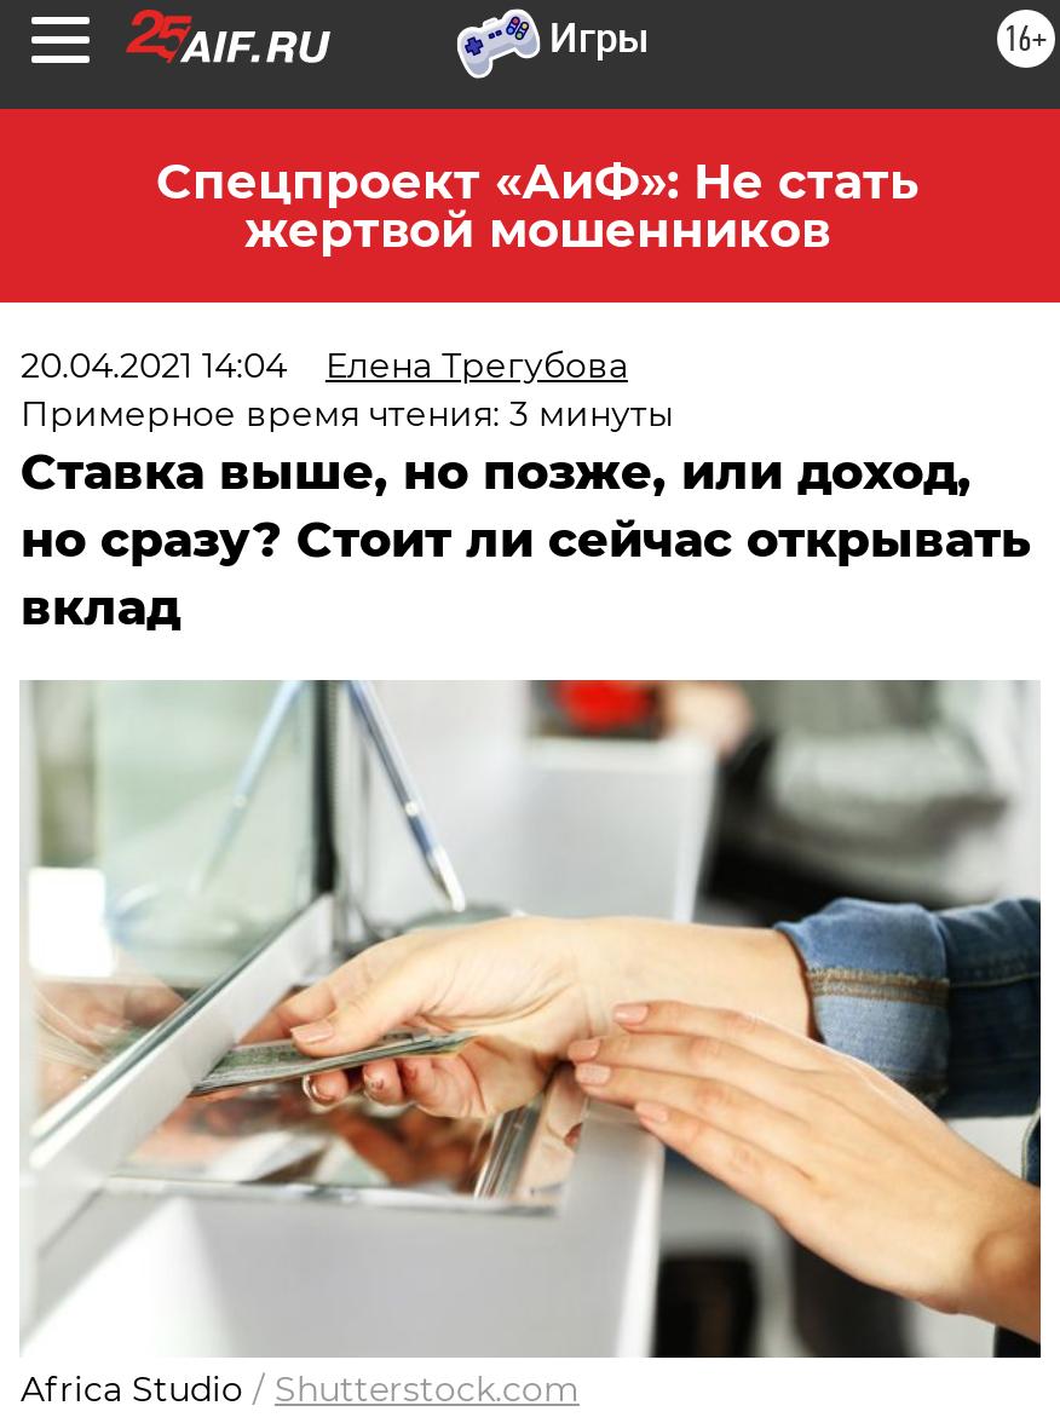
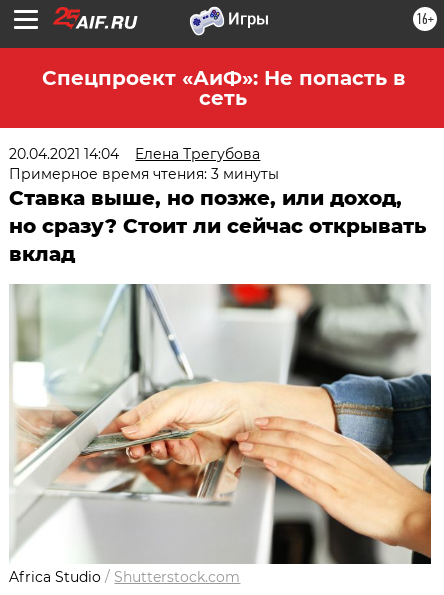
- Спецпроект «АиФ»: Не стать
- жертвой мошенников
+ Спецпроект «АиФ»: Не попасть в
+ сеть
